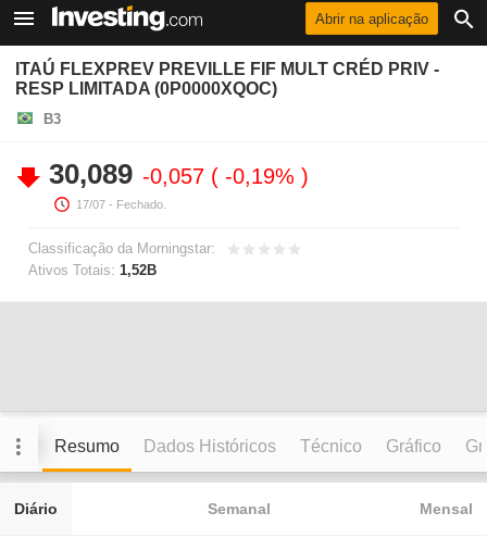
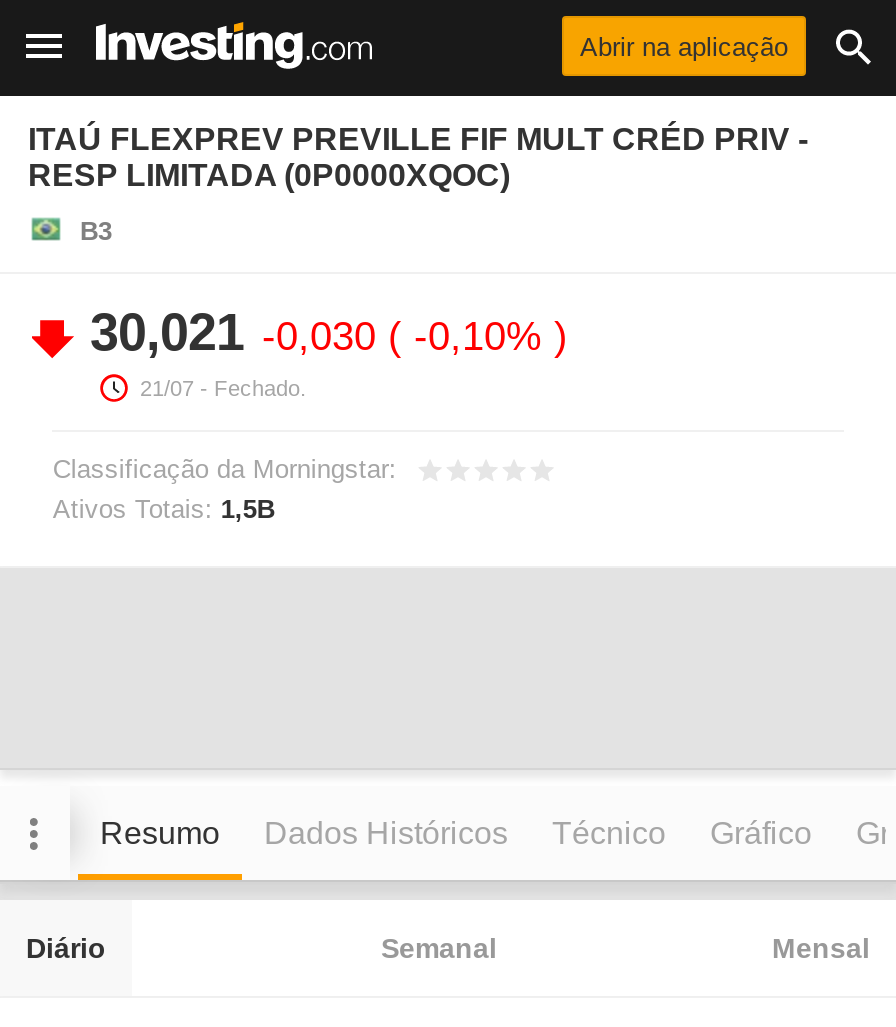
- 30,089 -0,057 -0,19%
+ 30,021 -0,030 -0,10%

- 17/07 - Fechado.
+ 21/07 - Fechado.

- Ativos Totais: 1,52B
+ Ativos Totais: 1,5B
